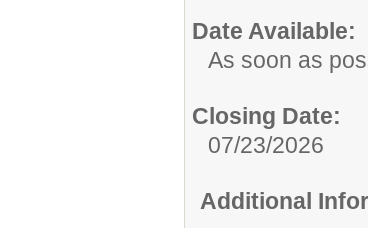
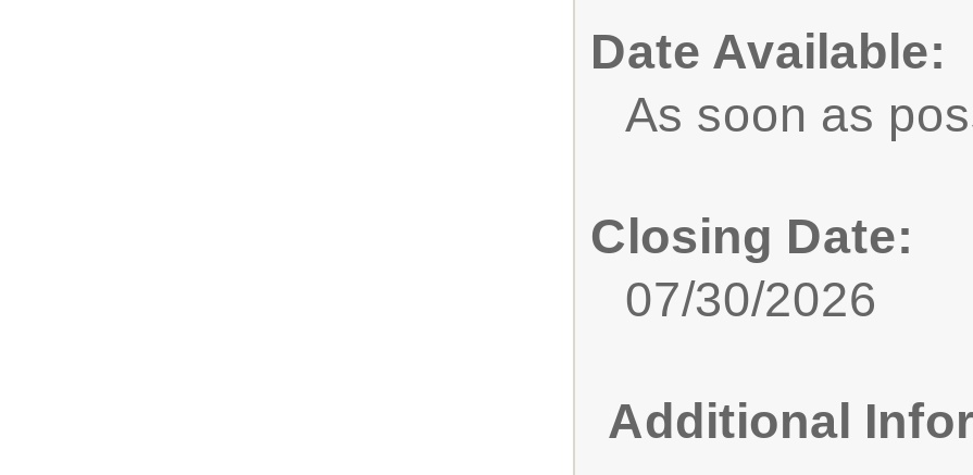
- 07/23/2026
+ 07/30/2026
